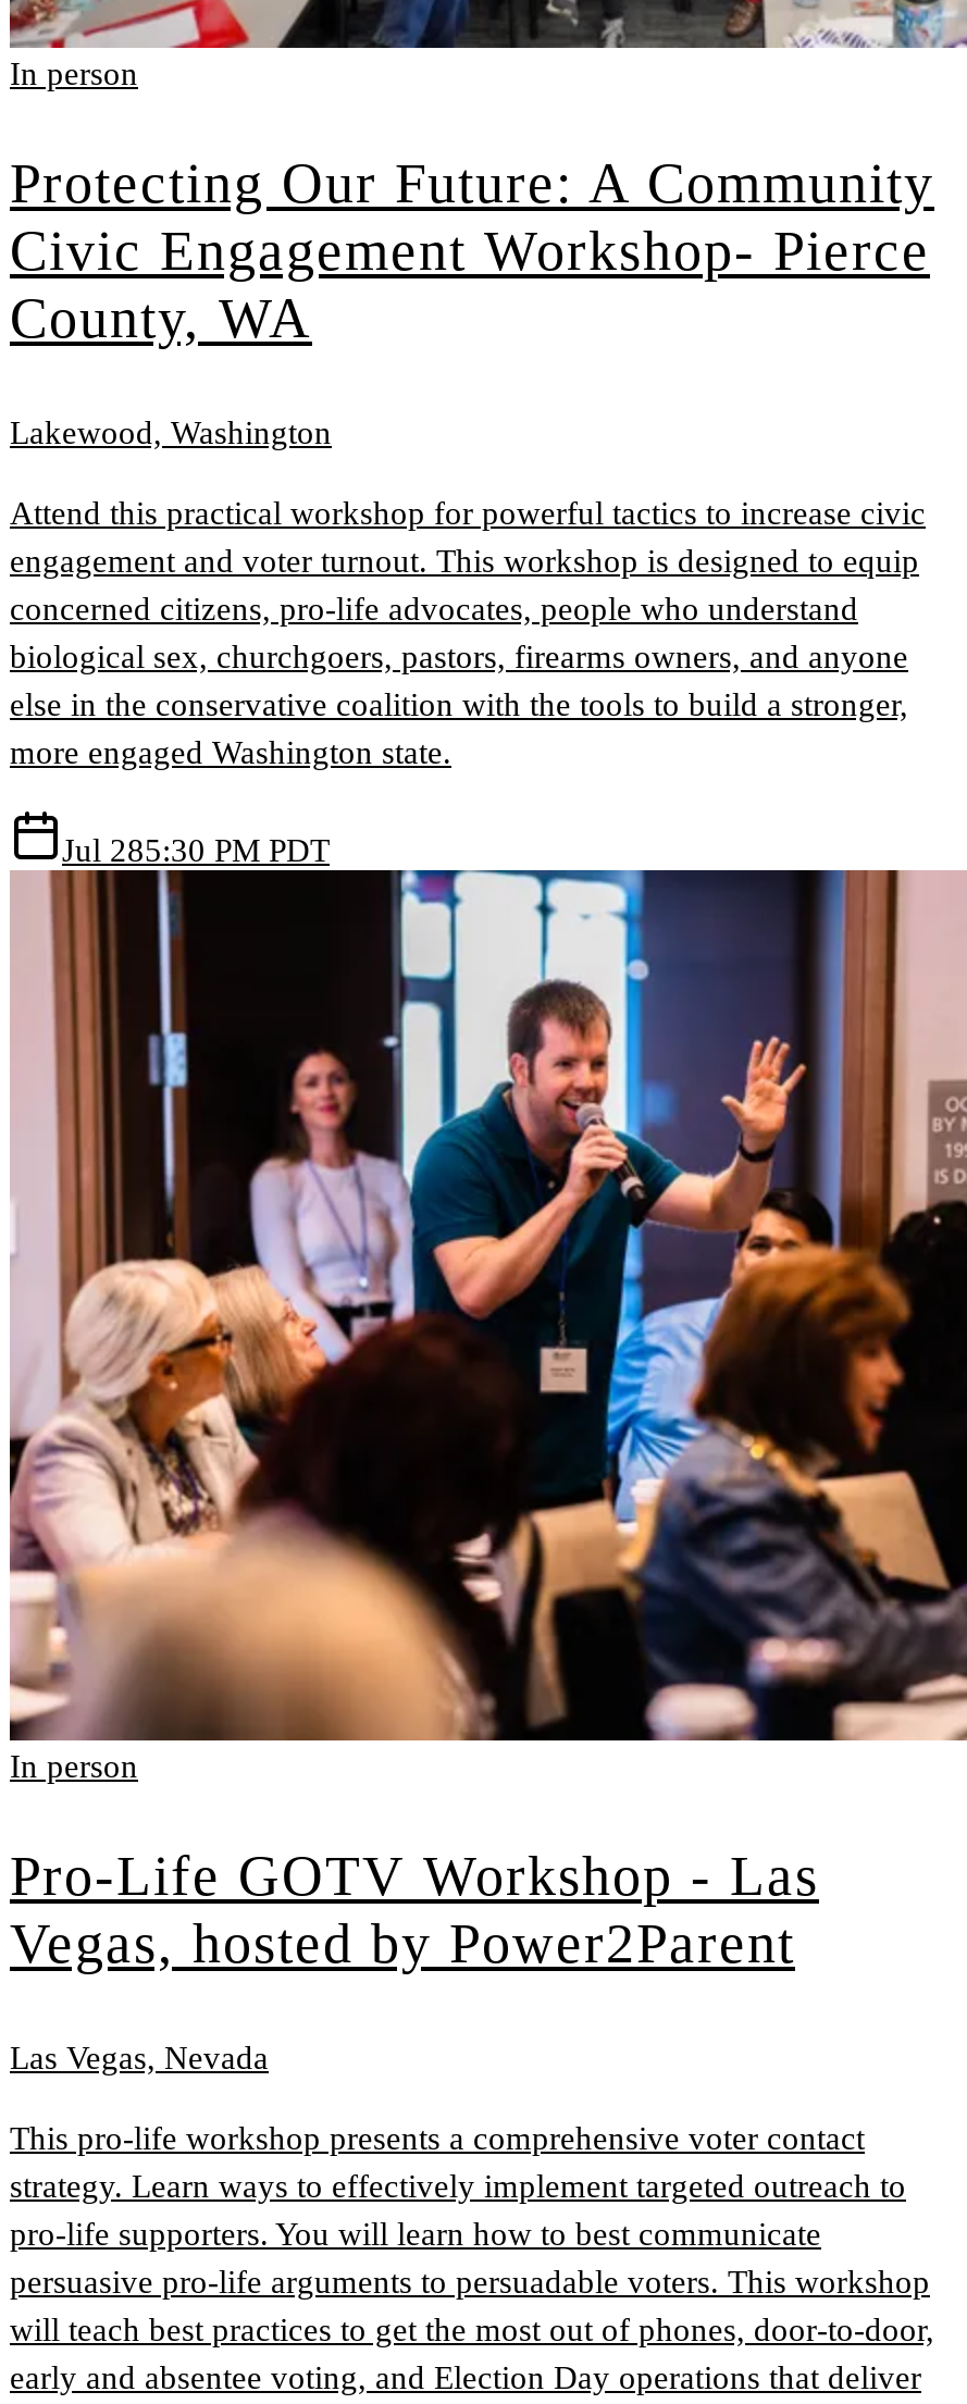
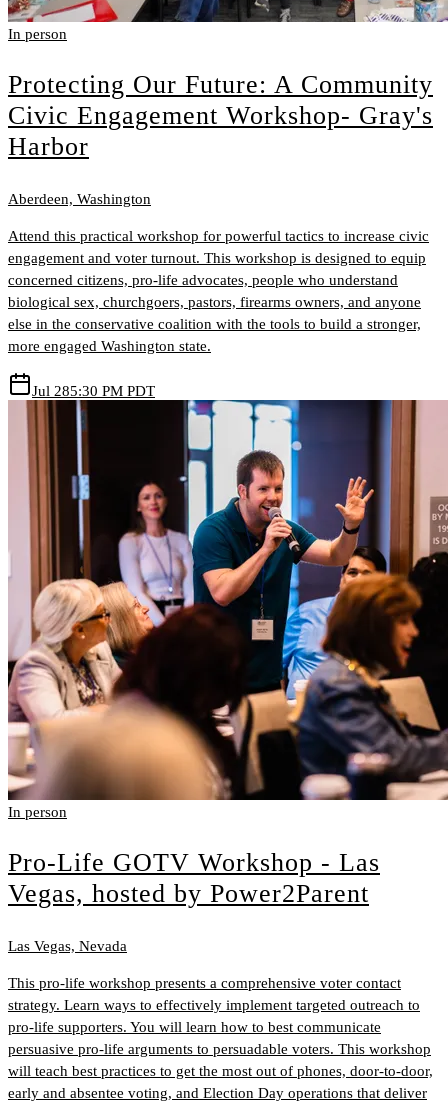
- Civic Engagement Workshop- Pierce
- County, WA
+ Civic Engagement Workshop- Gray's
+ Harbor

- Lakewood, Washington
+ Aberdeen, Washington
